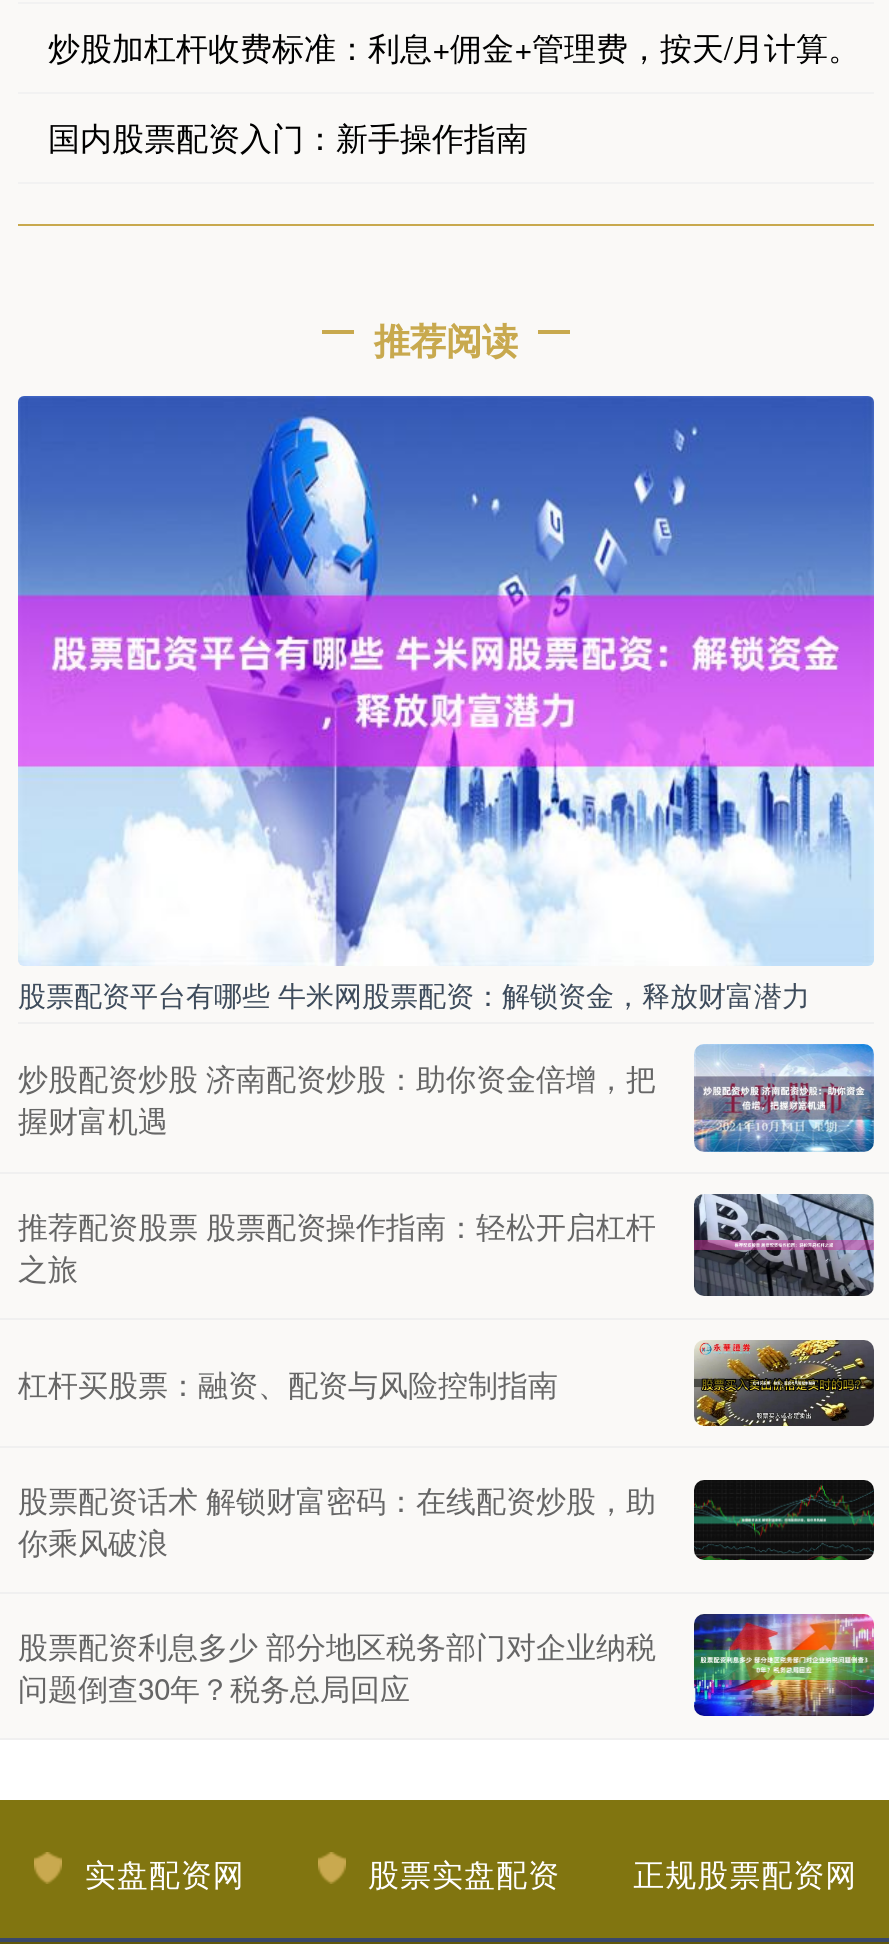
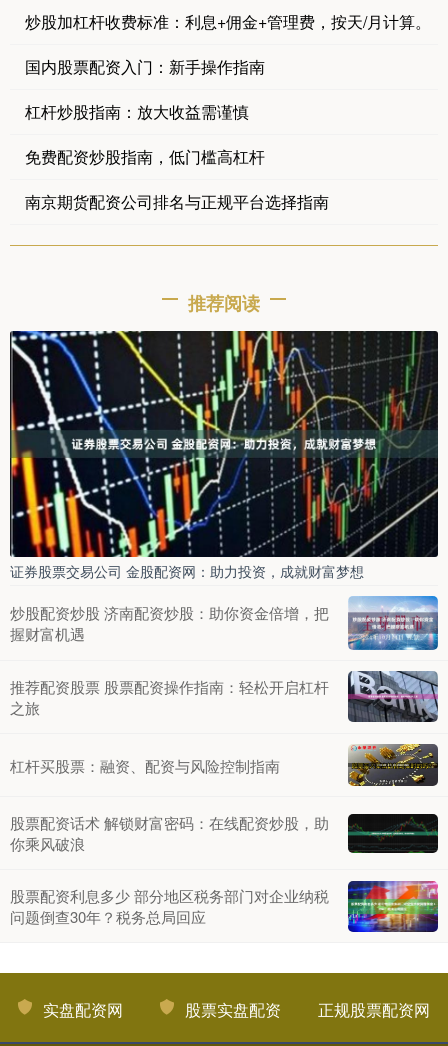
+ 杠杆炒股指南：放大收益需谨慎
+ 免费配资炒股指南，低门槛高杠杆
+ 南京期货配资公司排名与正规平台选择指南

moved down: 推荐阅读

- [image]
- 股票配资平台有哪些 牛米网股票配资：解锁资金，释放财富潜力
+ [image]
+ 证券股票交易公司 金股配资网：助力投资，成就财富梦想
